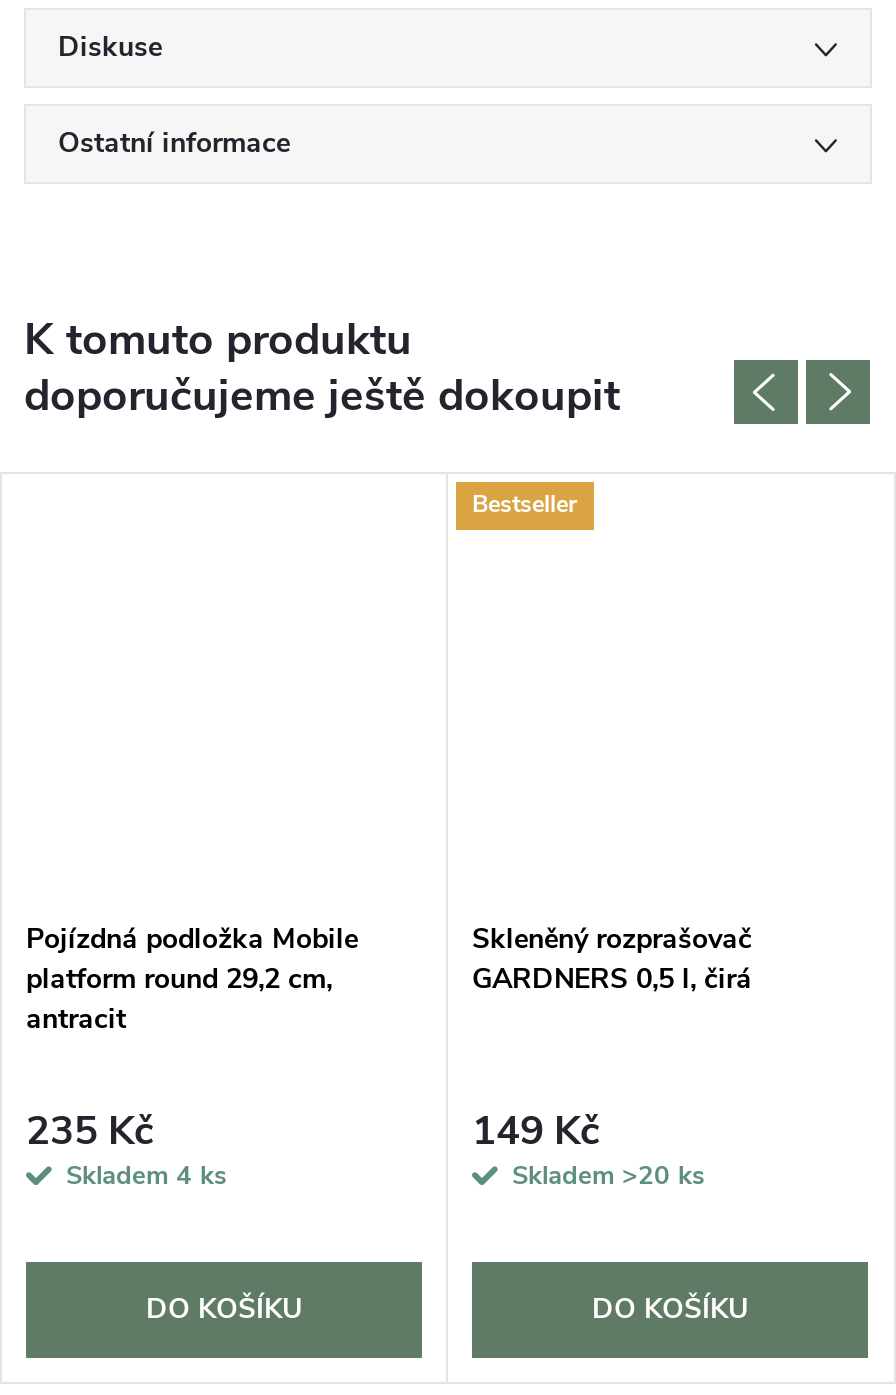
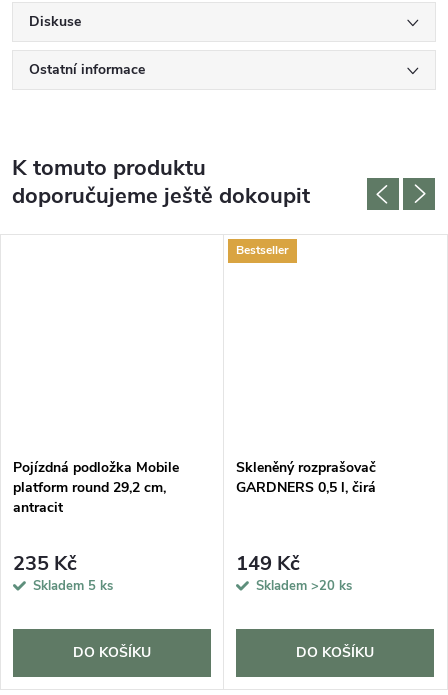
- Skladem 4 ks
+ Skladem 5 ks
